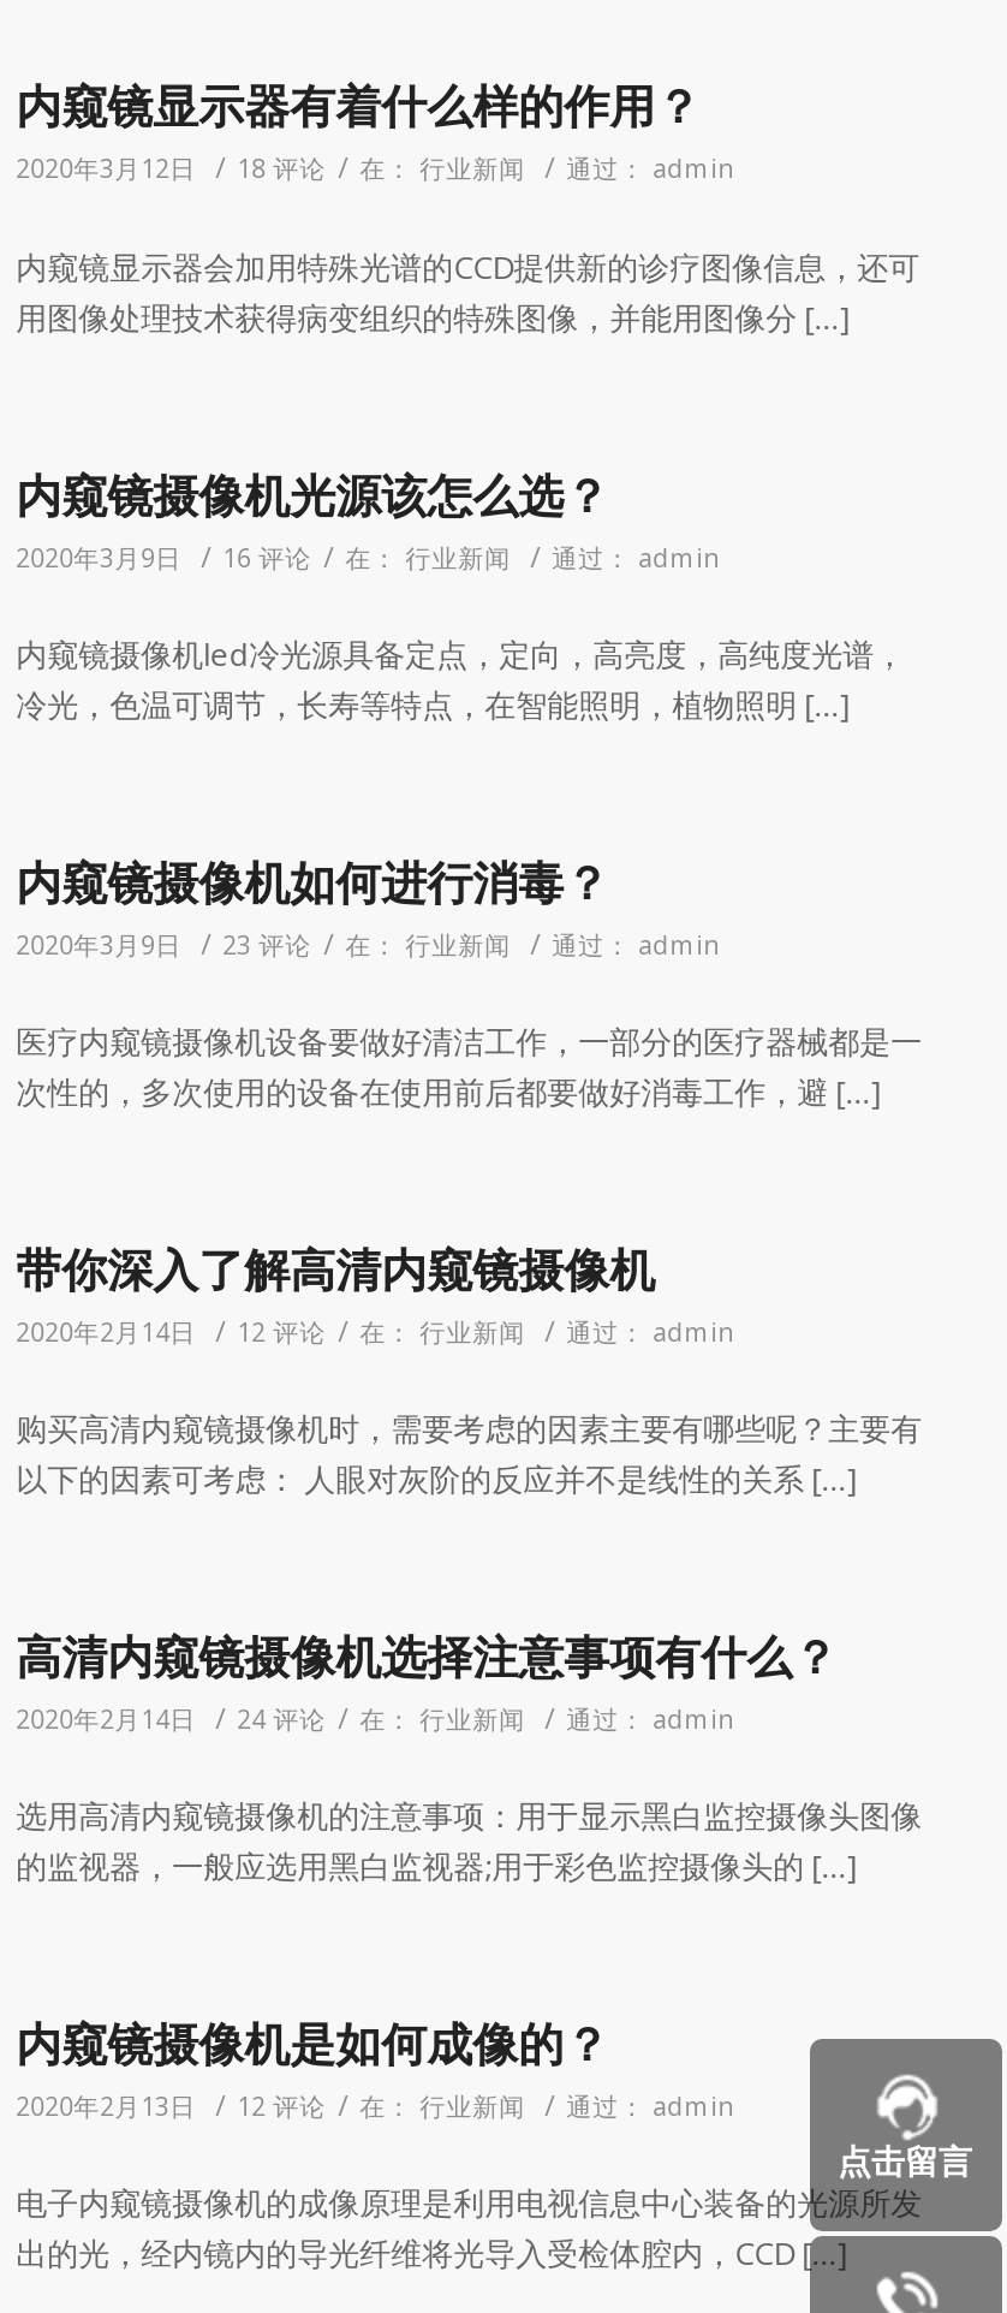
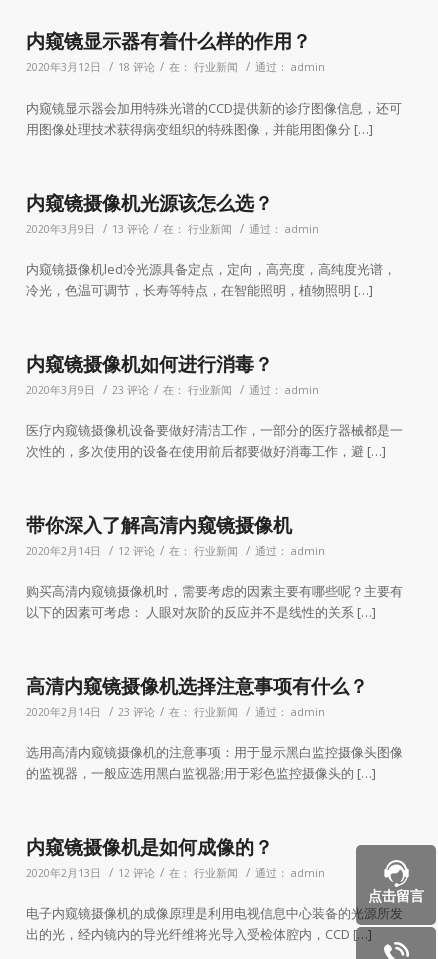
- 2020年3月9日 / 16 评论 / 在：行业新闻 / 通过：admin
+ 2020年3月9日 / 13 评论 / 在：行业新闻 / 通过：admin

- 2020年2月14日 / 24 评论 / 在：行业新闻 / 通过：admin
+ 2020年2月14日 / 23 评论 / 在：行业新闻 / 通过：admin
